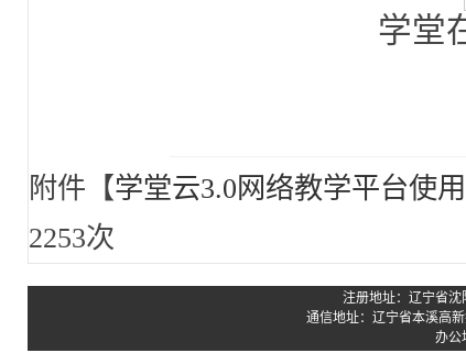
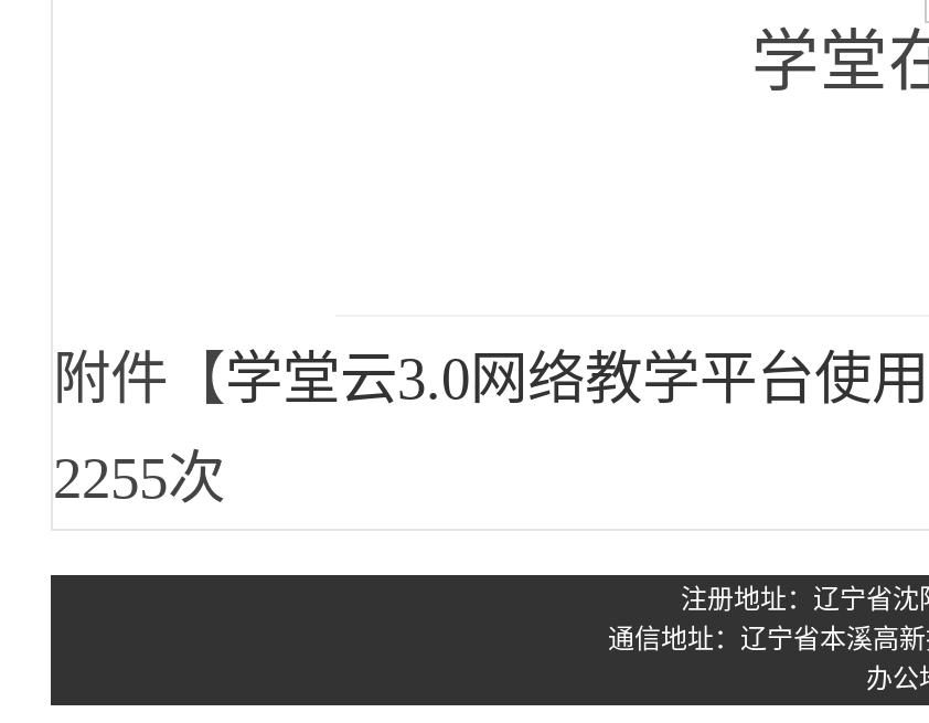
- 2253次
+ 2255次
